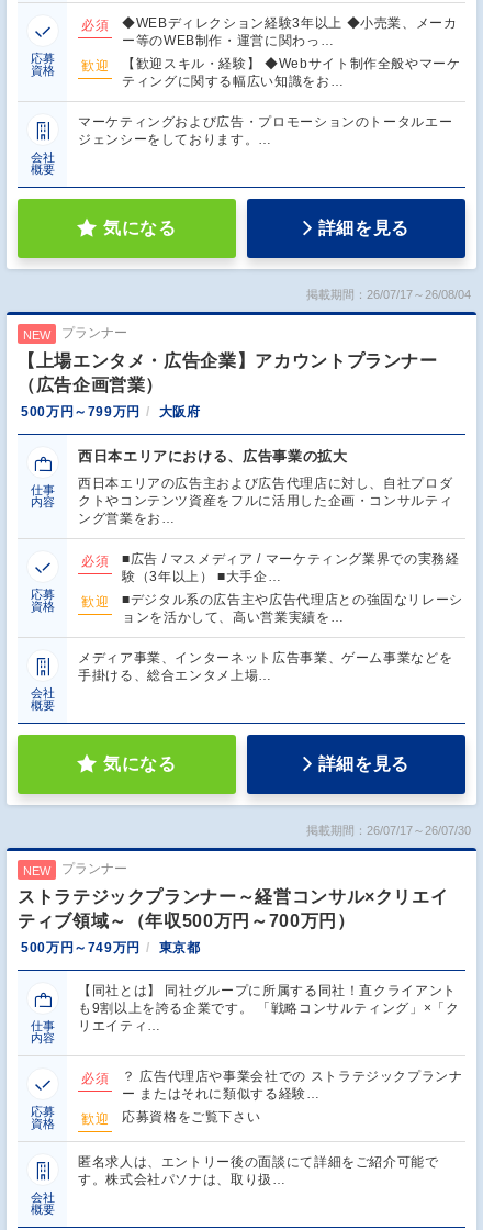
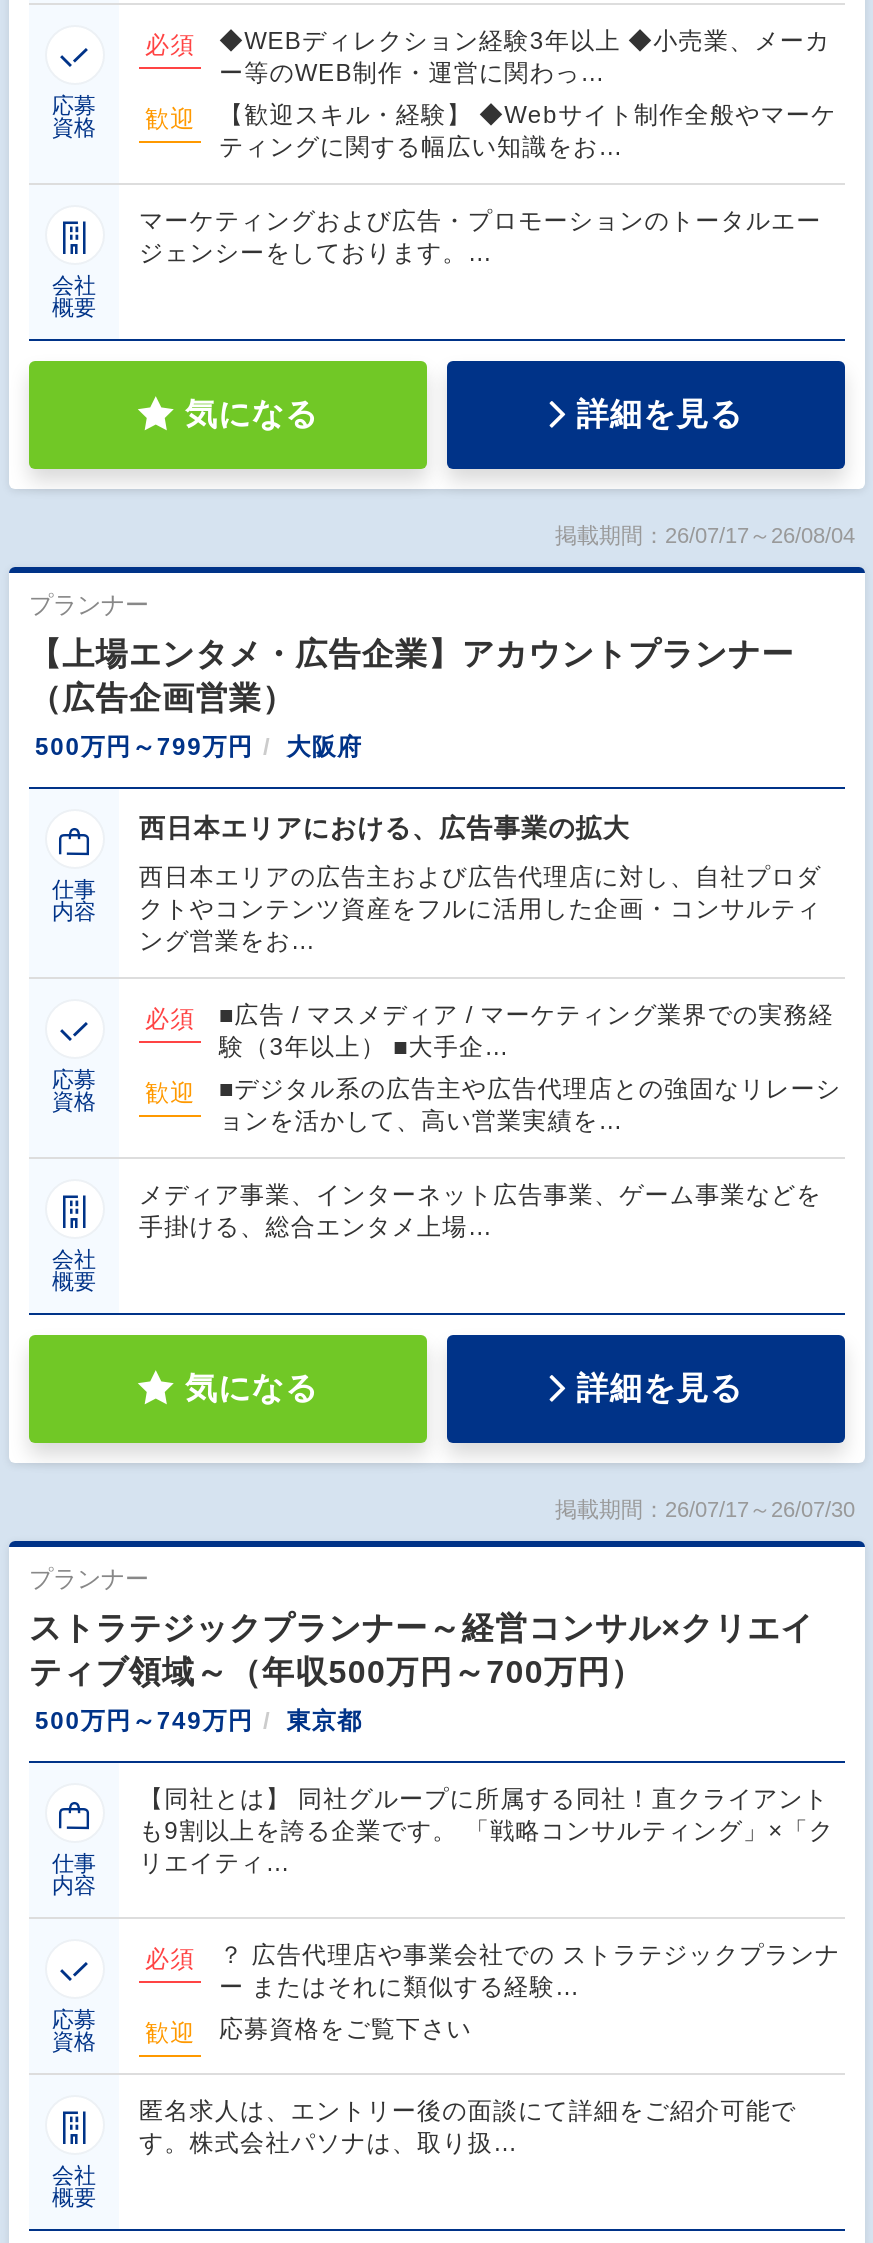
- NEW

- NEW
